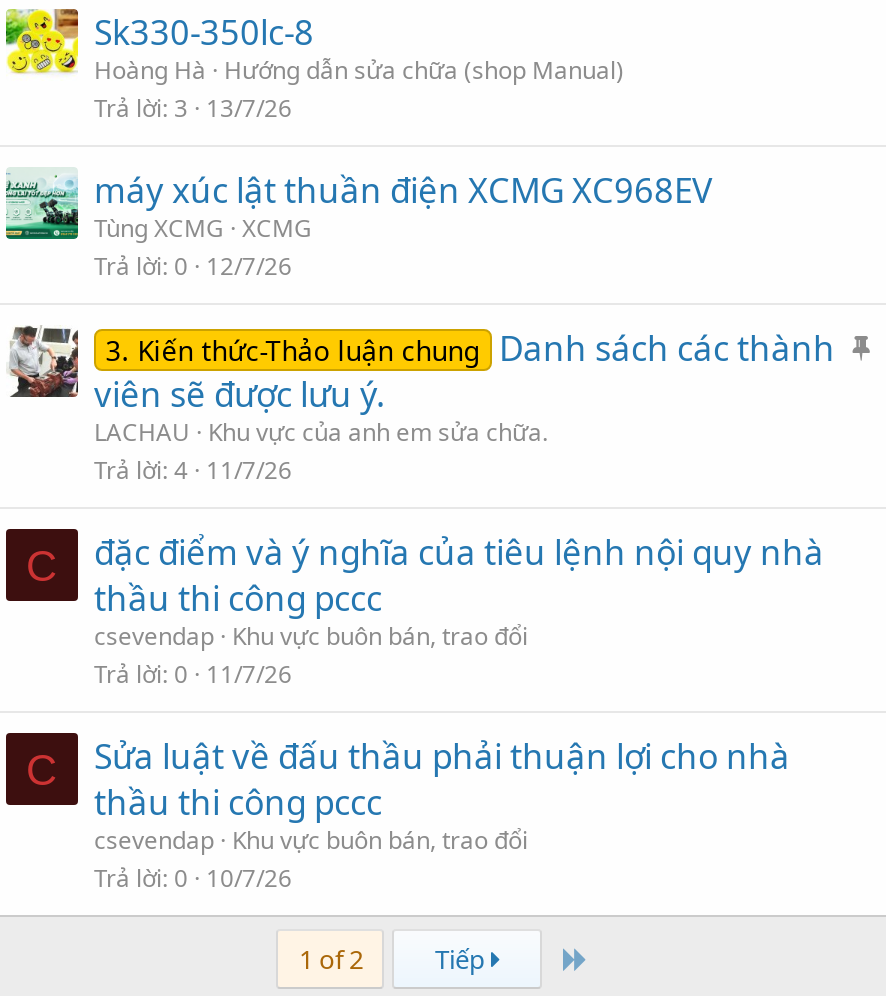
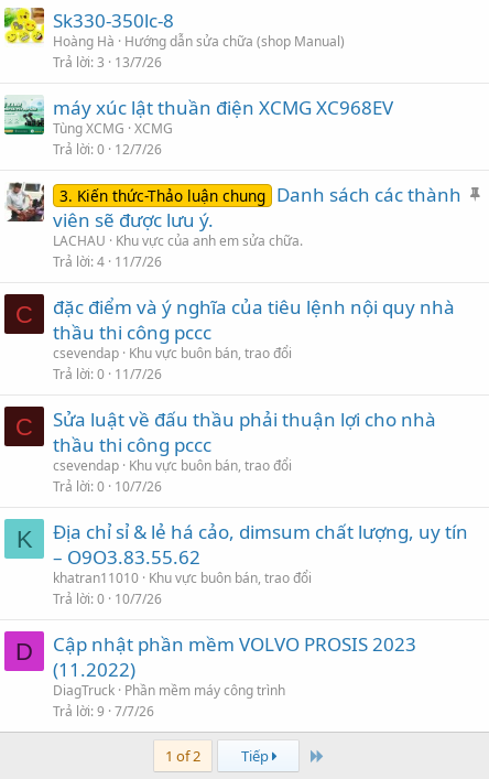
+ K
+ Địa chỉ sỉ & lẻ há cảo, dimsum chất lượng, uy tín
+ – O9O3.83.55.62
+ khatran11010 Khu vực buôn bán, trao đổi
+ Trả lời 0 10/7/26
+ D
+ Cập nhật phần mềm VOLVO PROSIS 2023
+ (11.2022)
+ DiagTruck Phần mềm máy công trình
+ Trả lời 9 7/7/26
